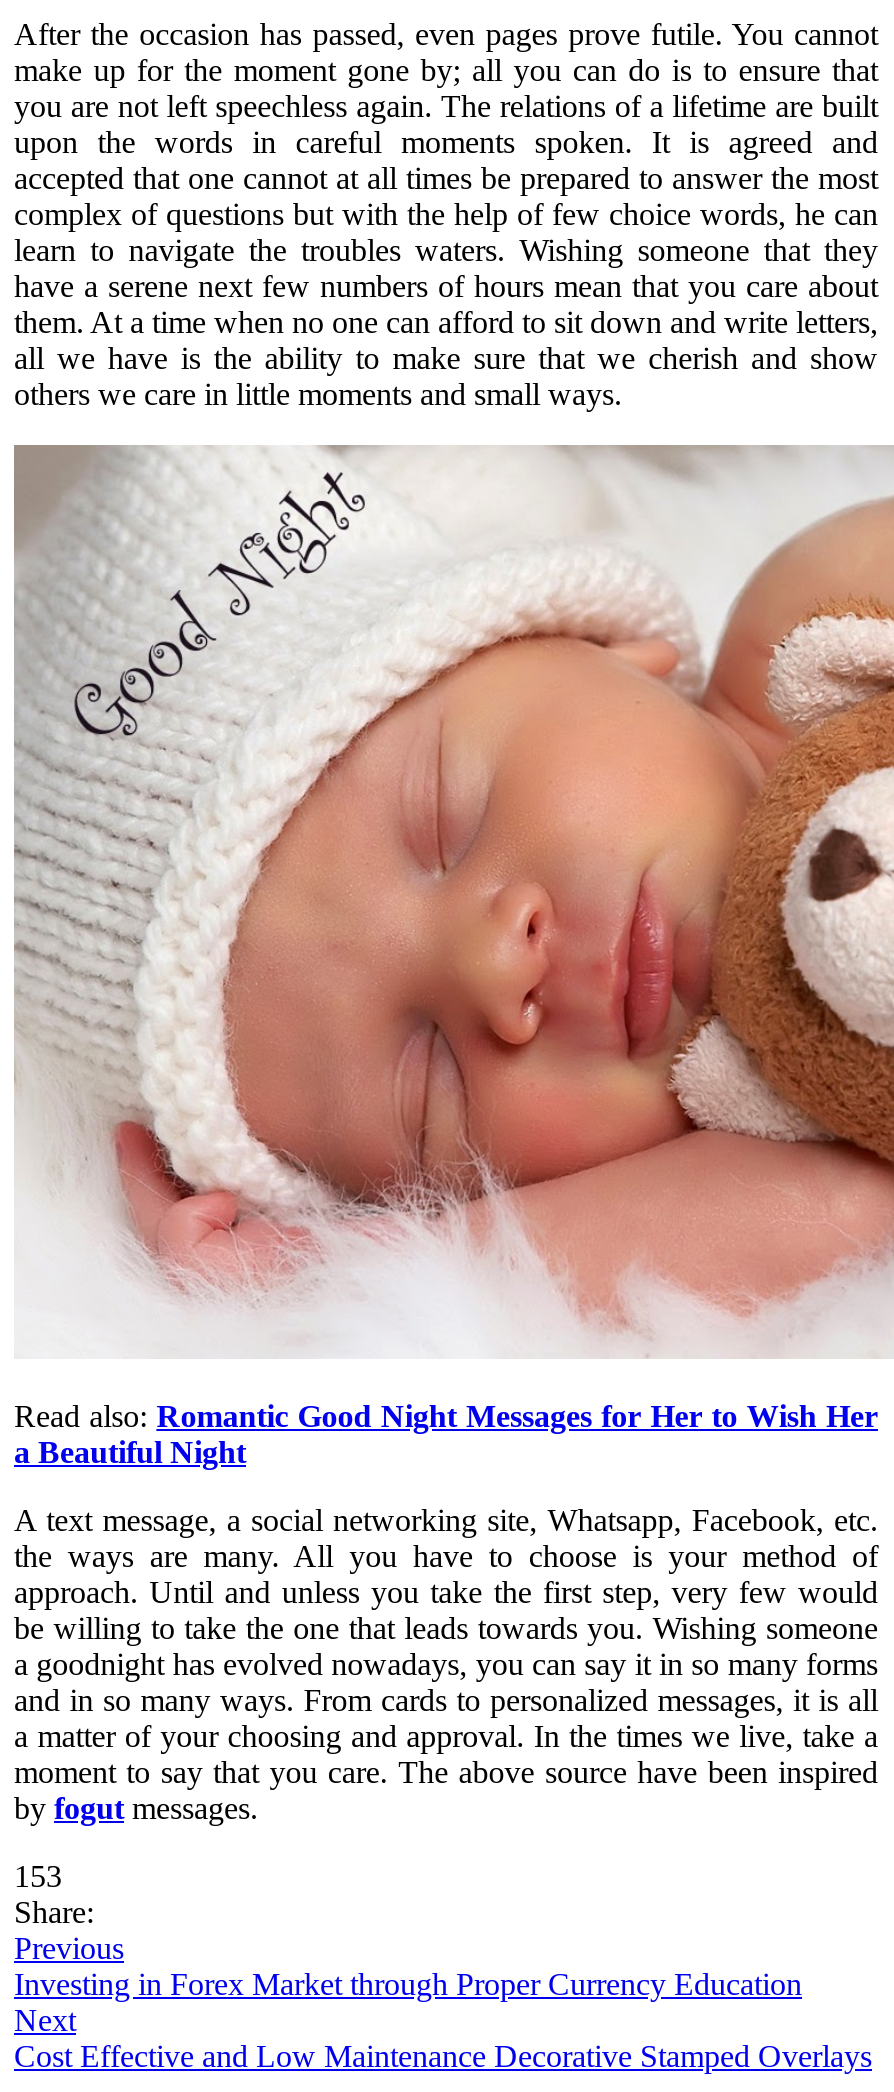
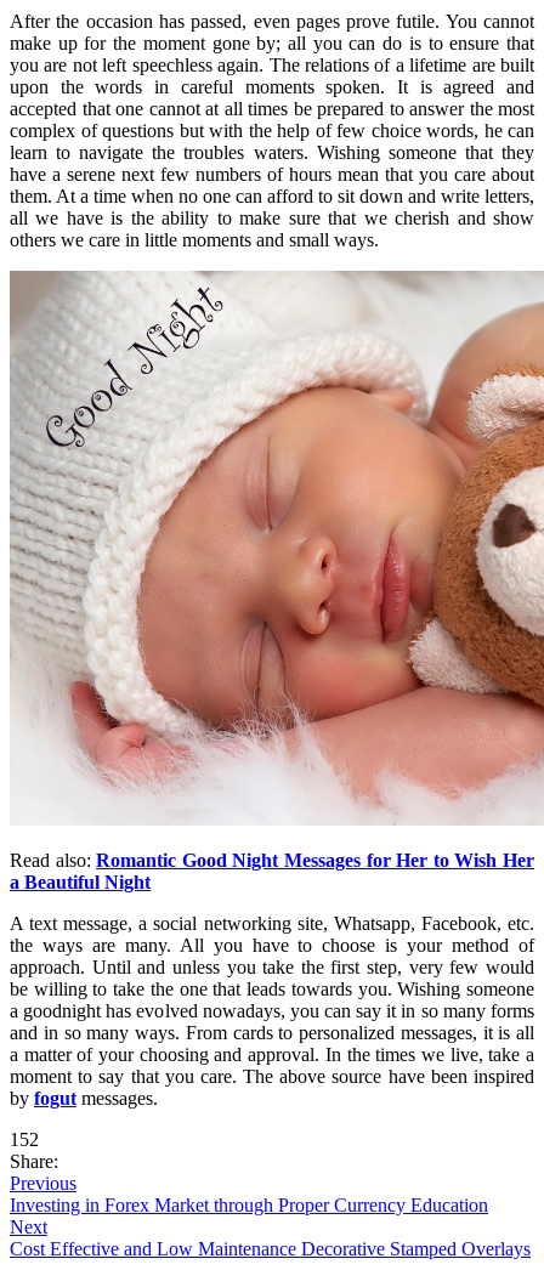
- 153
+ 152
